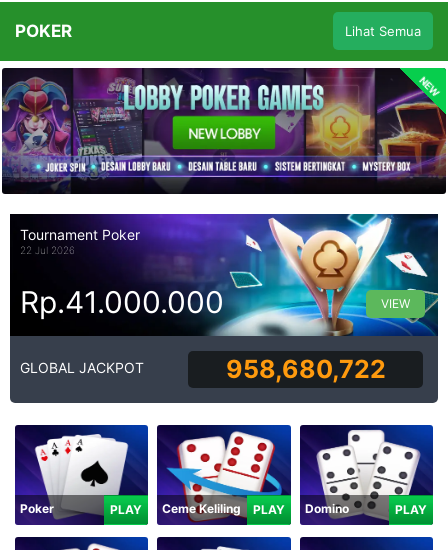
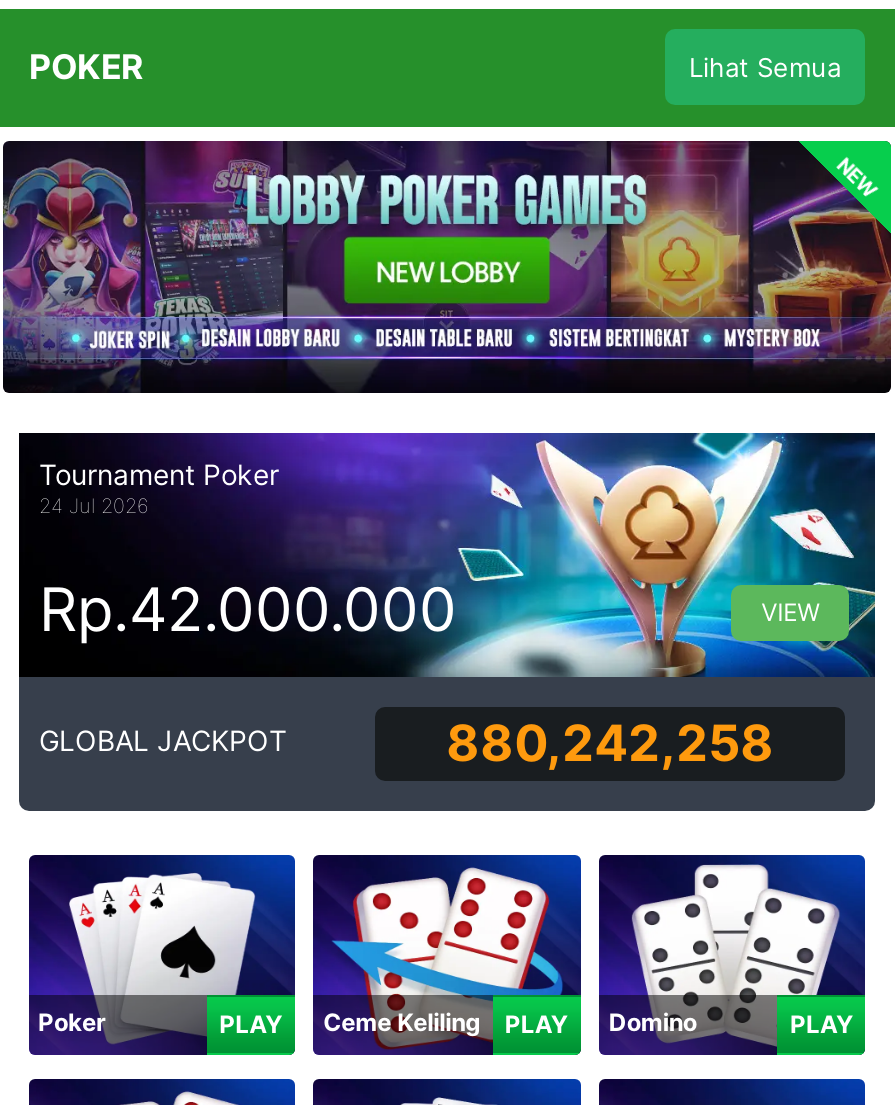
- 22 Jul 2026
+ 24 Jul 2026

- Rp.41.000.000
+ Rp.42.000.000

- 958,680,722
+ 880,242,258
